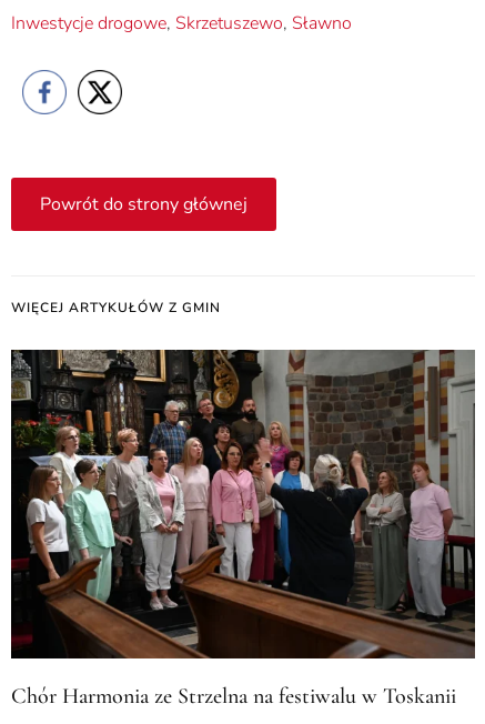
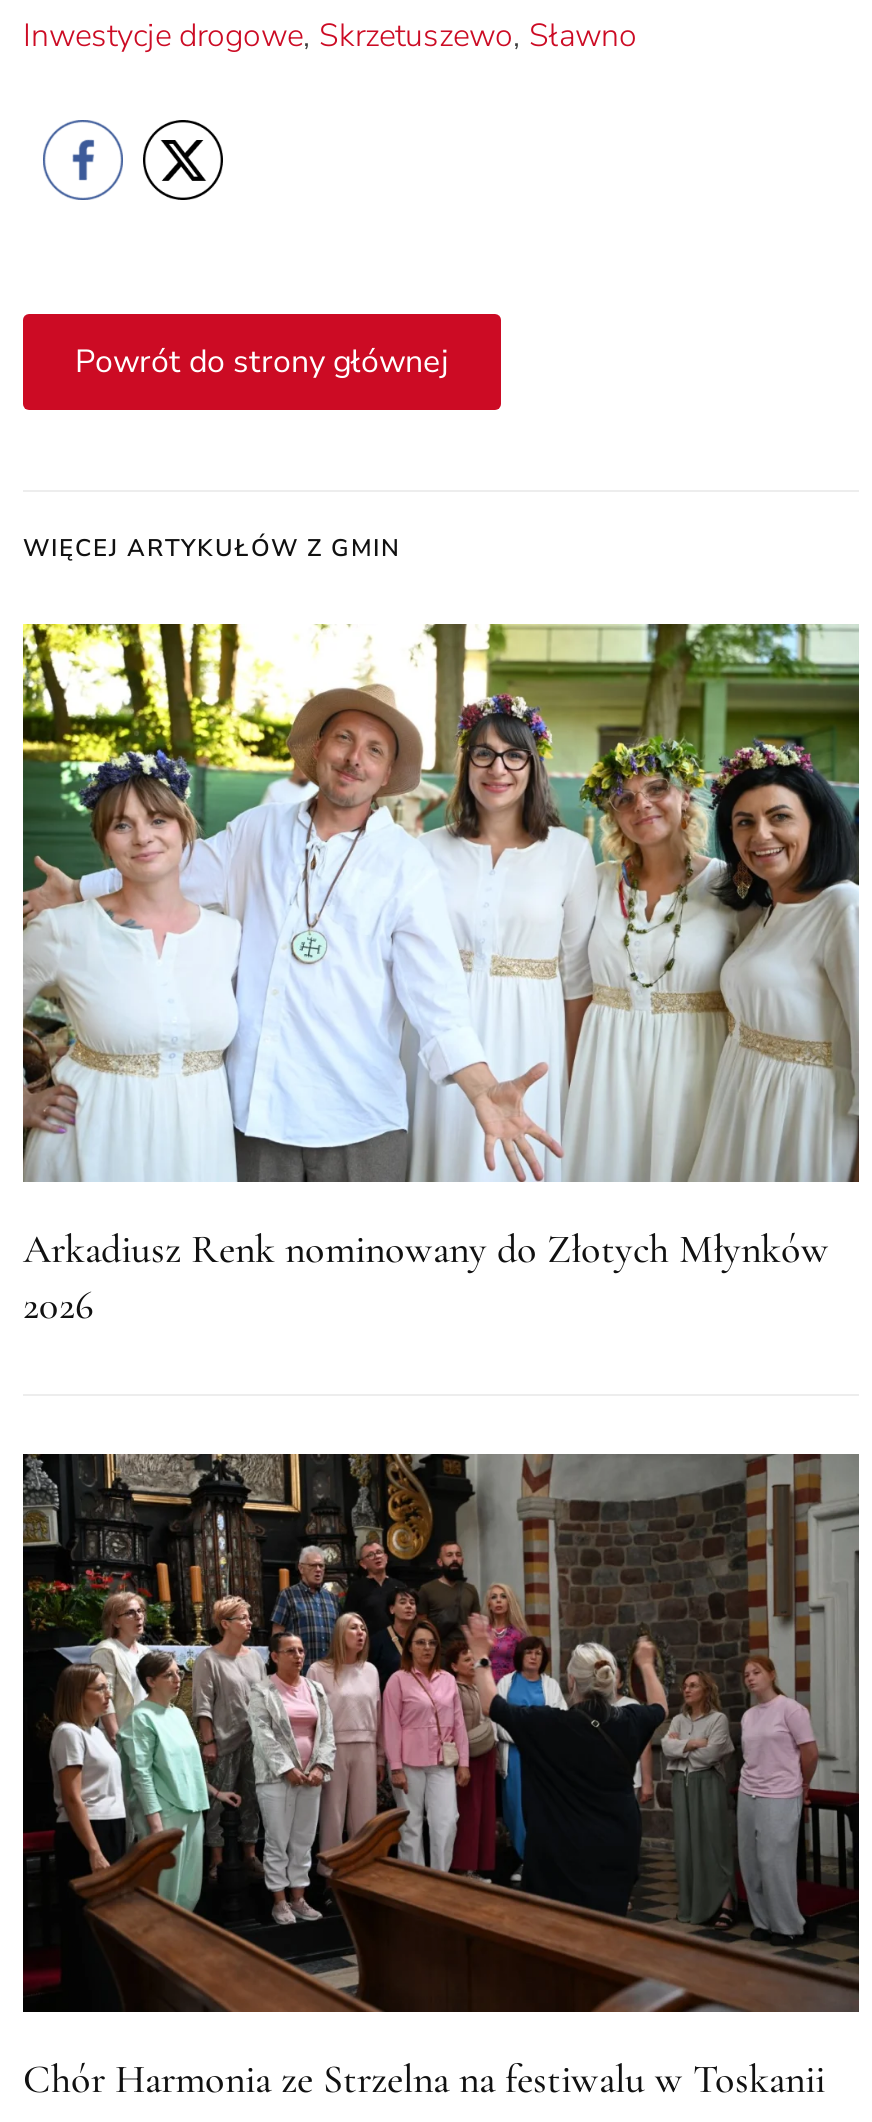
+ [image]
+ Arkadiusz Renk nominowany do Złotych Młynków
+ 2026
